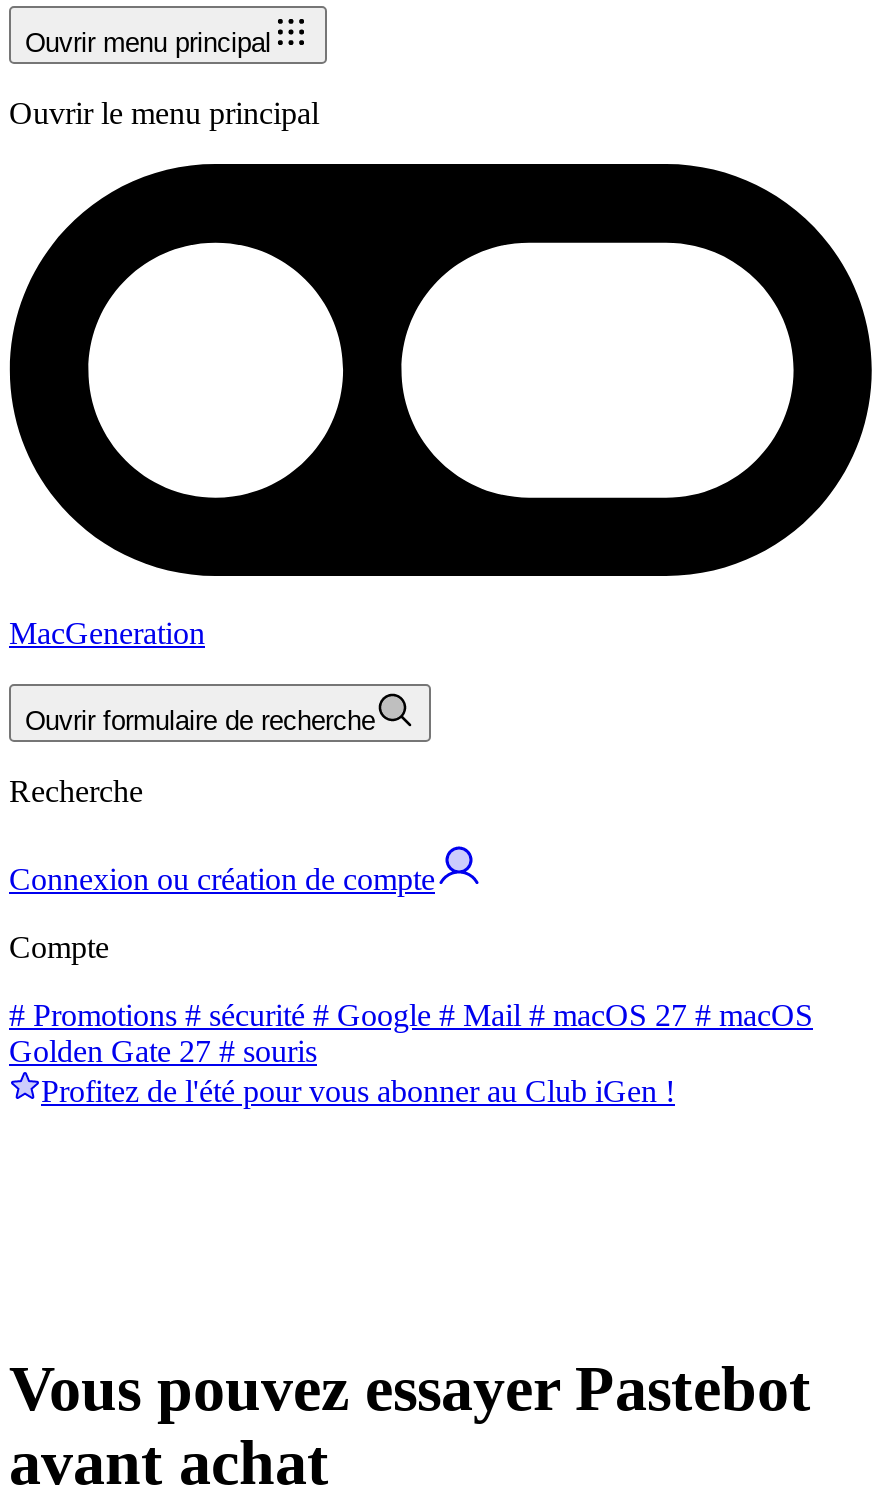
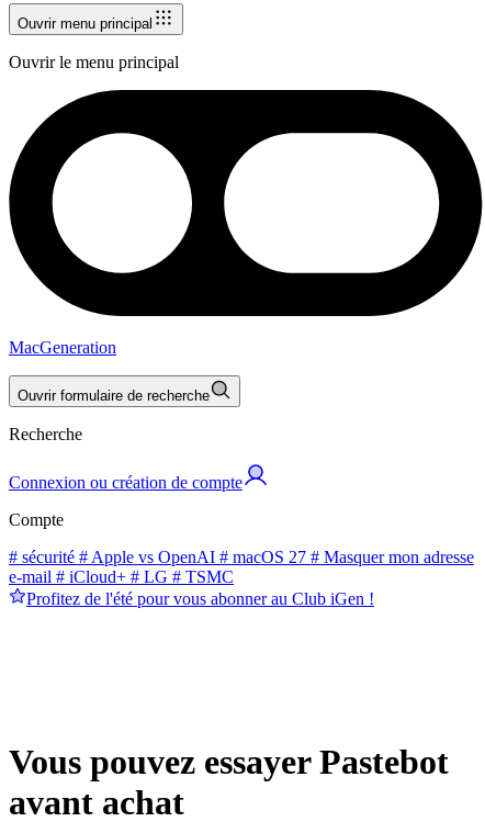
- # Promotions # sécurité # Google # Mail # macOS 27 # macOS
- Golden Gate 27 # souris
+ # sécurité # Apple vs OpenAI # macOS 27 # Masquer mon adresse
+ e-mail # iCloud+ # LG # TSMC
